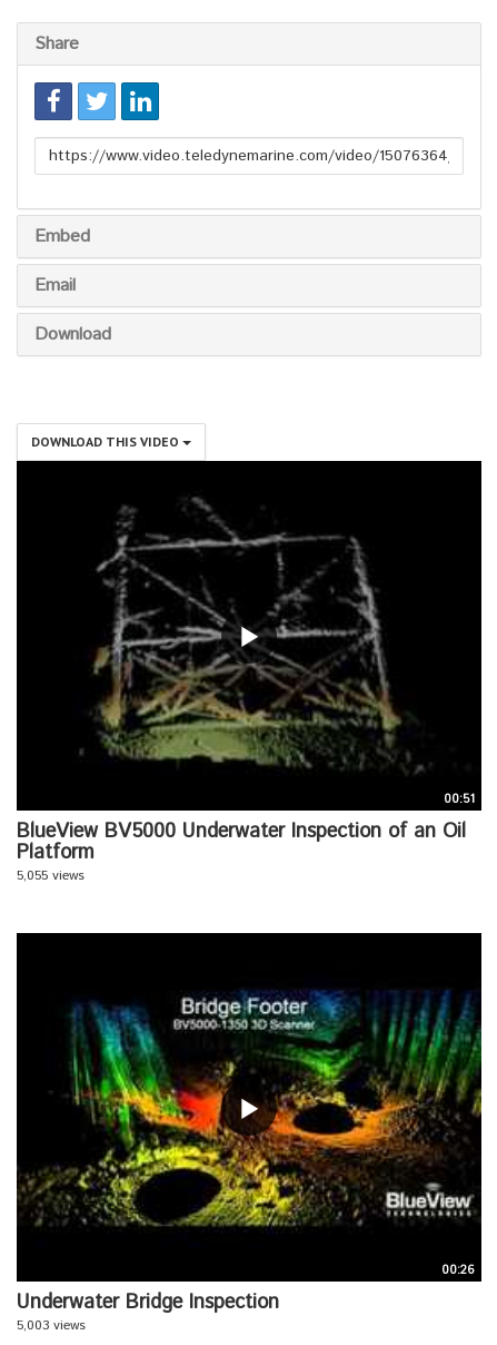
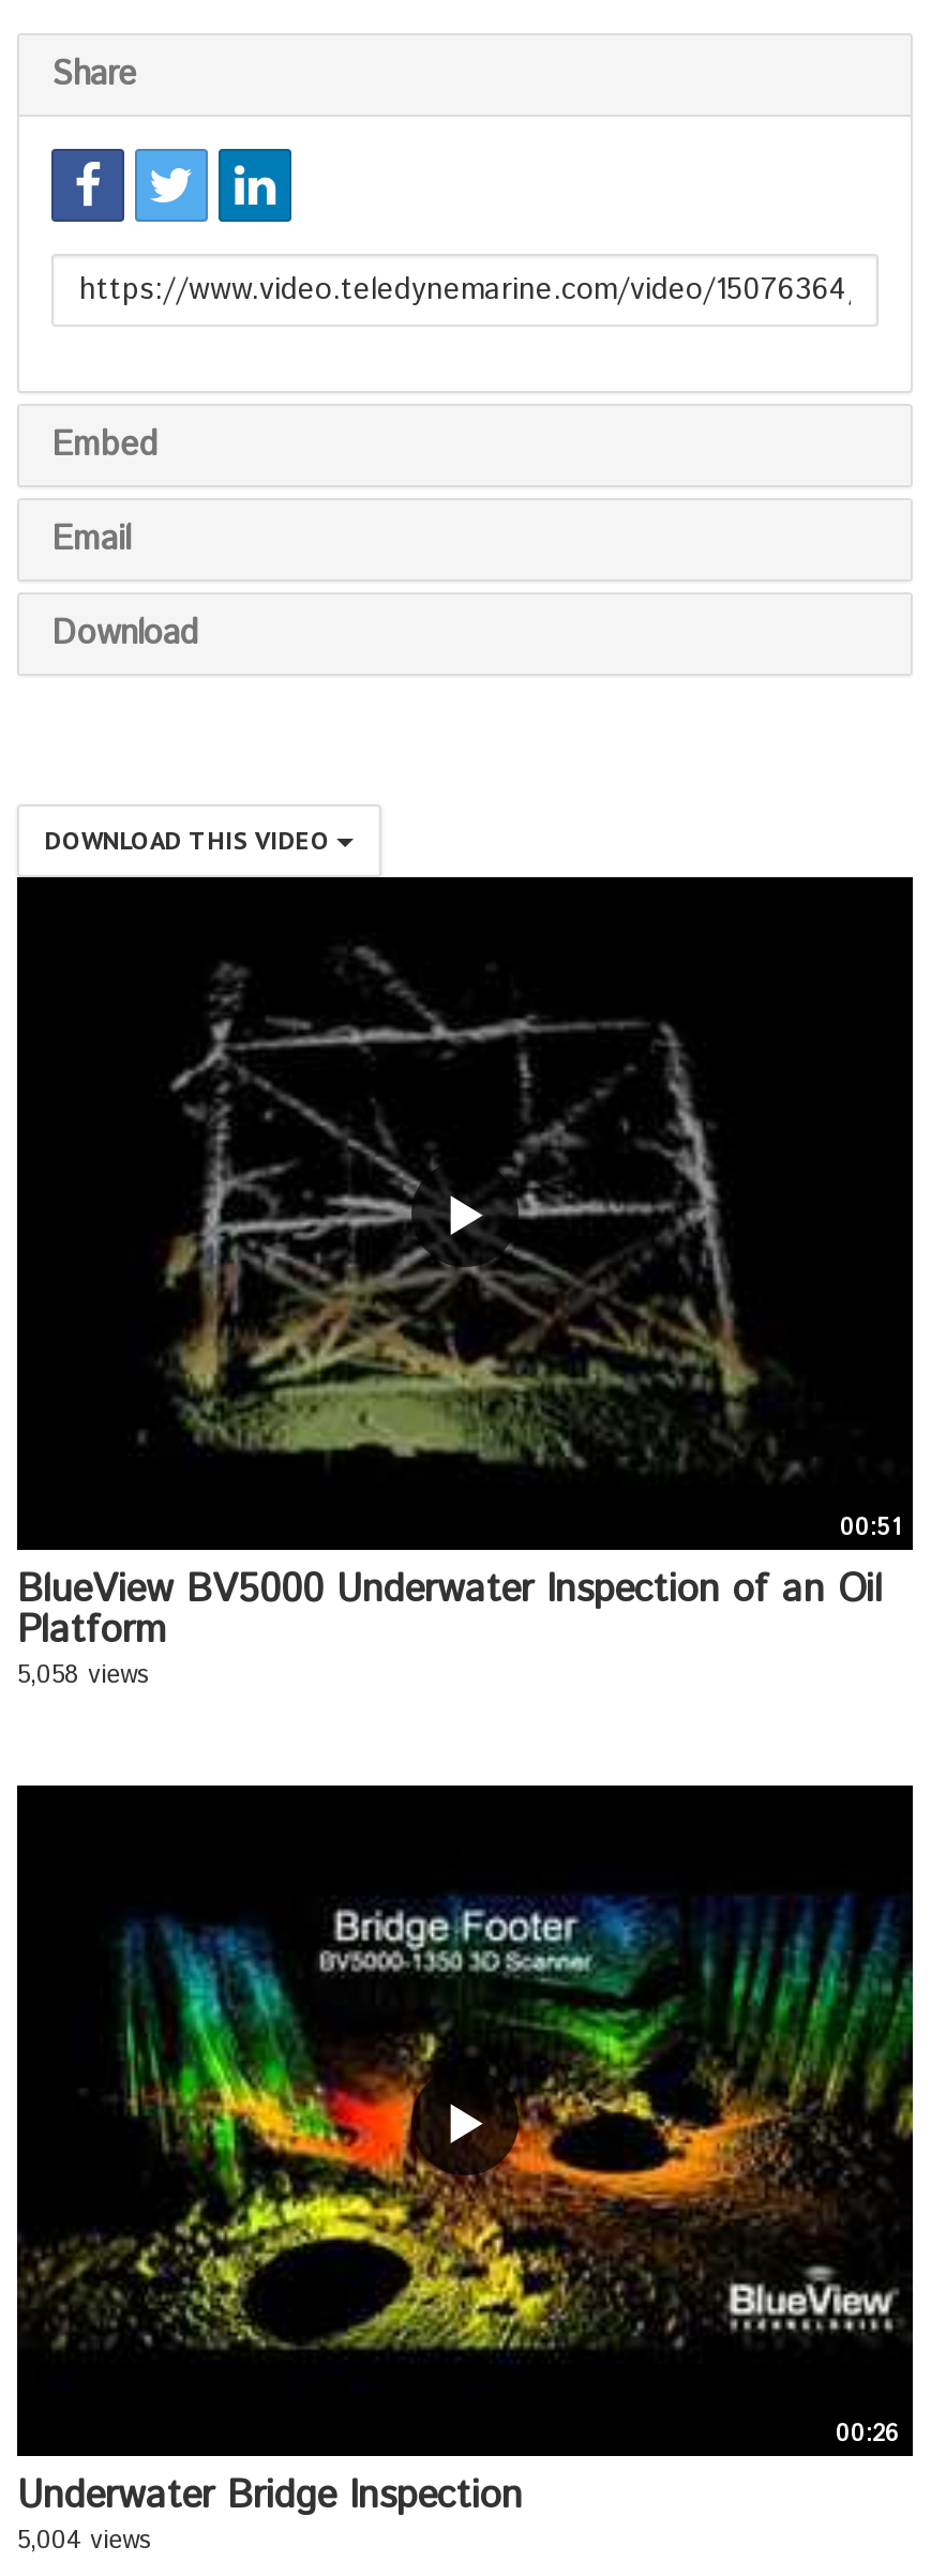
- 5,055 views
+ 5,058 views

- 5,003 views
+ 5,004 views
